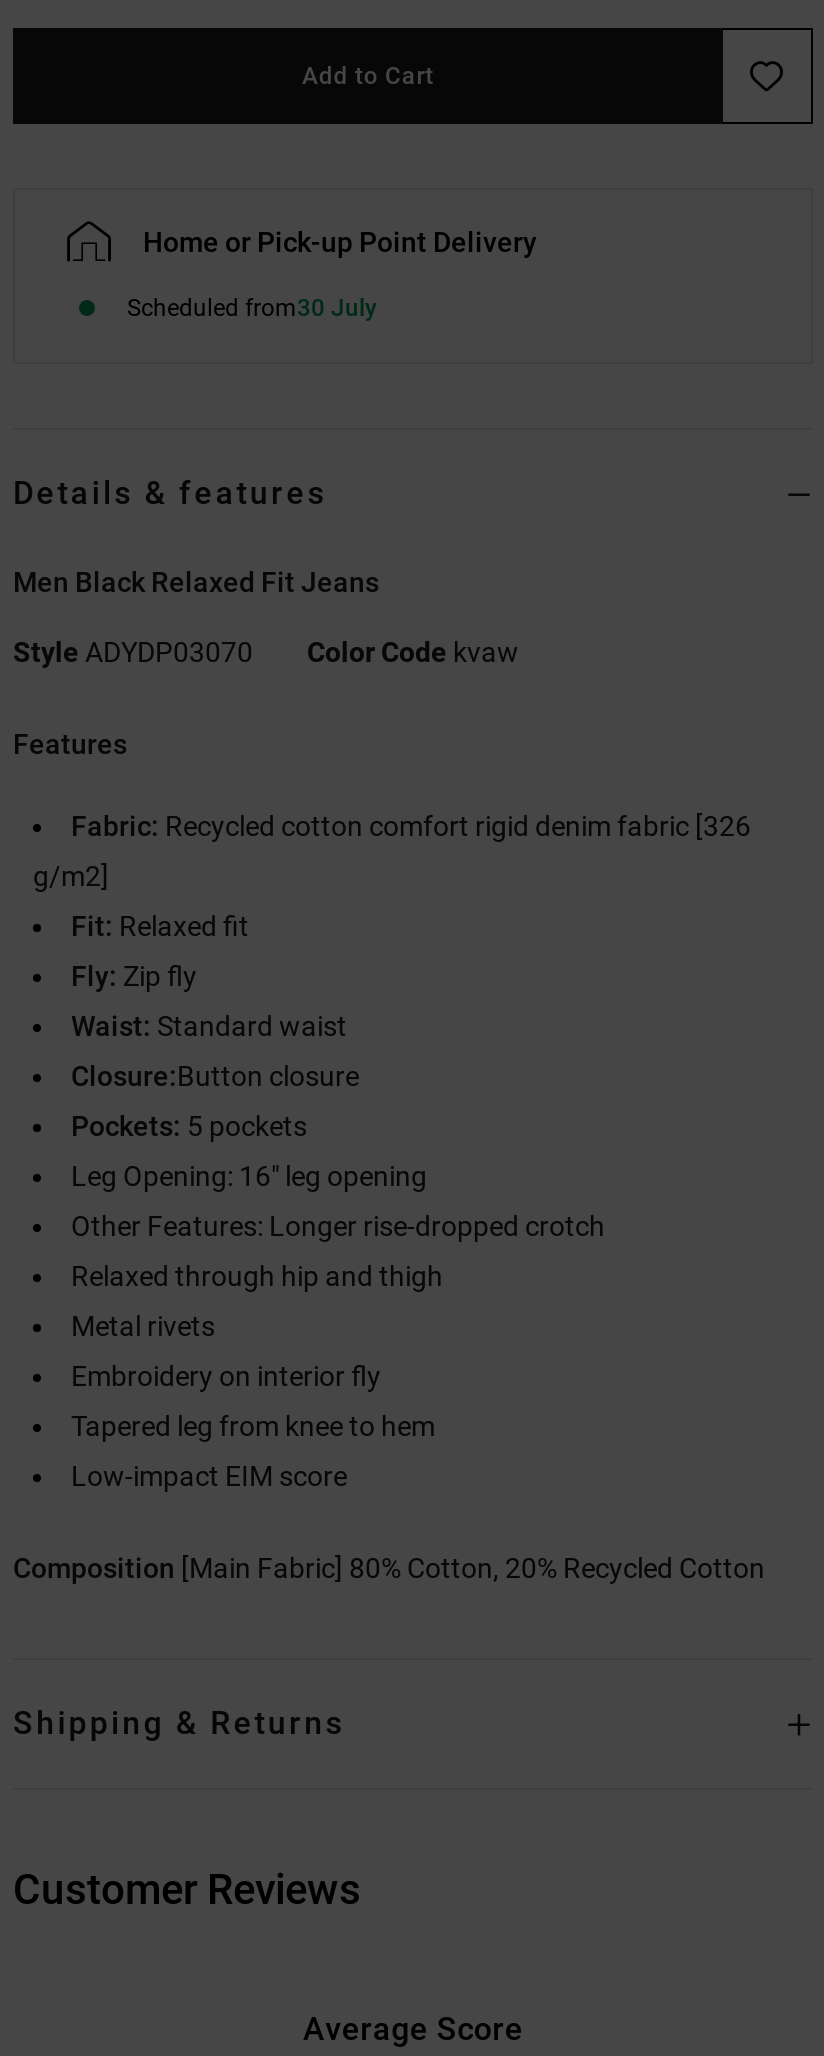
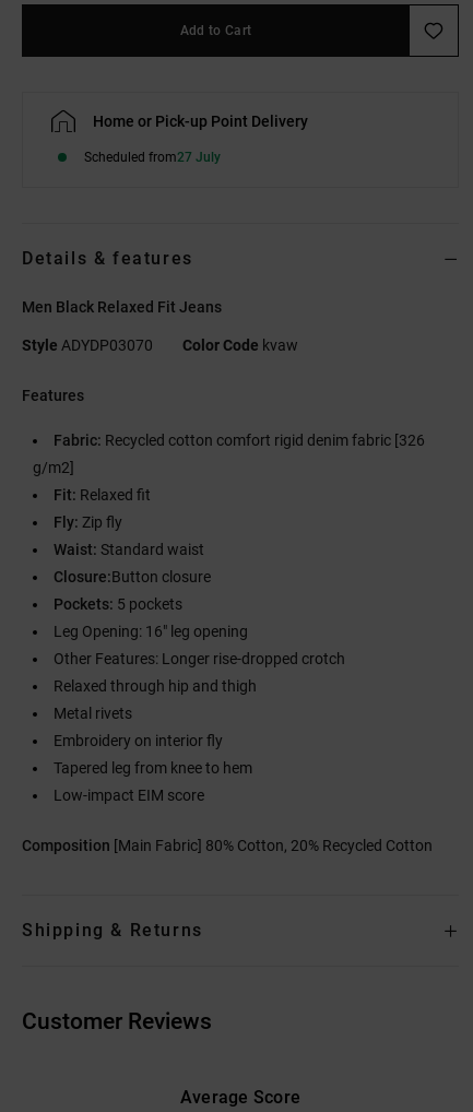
- Scheduled from30 July
+ Scheduled from27 July
